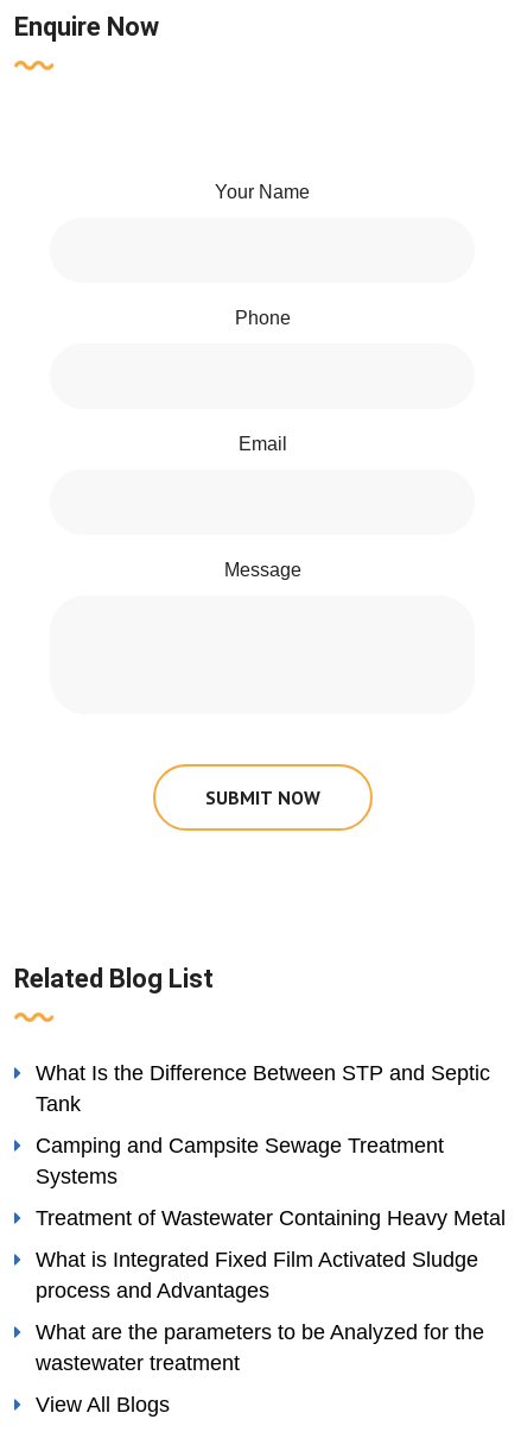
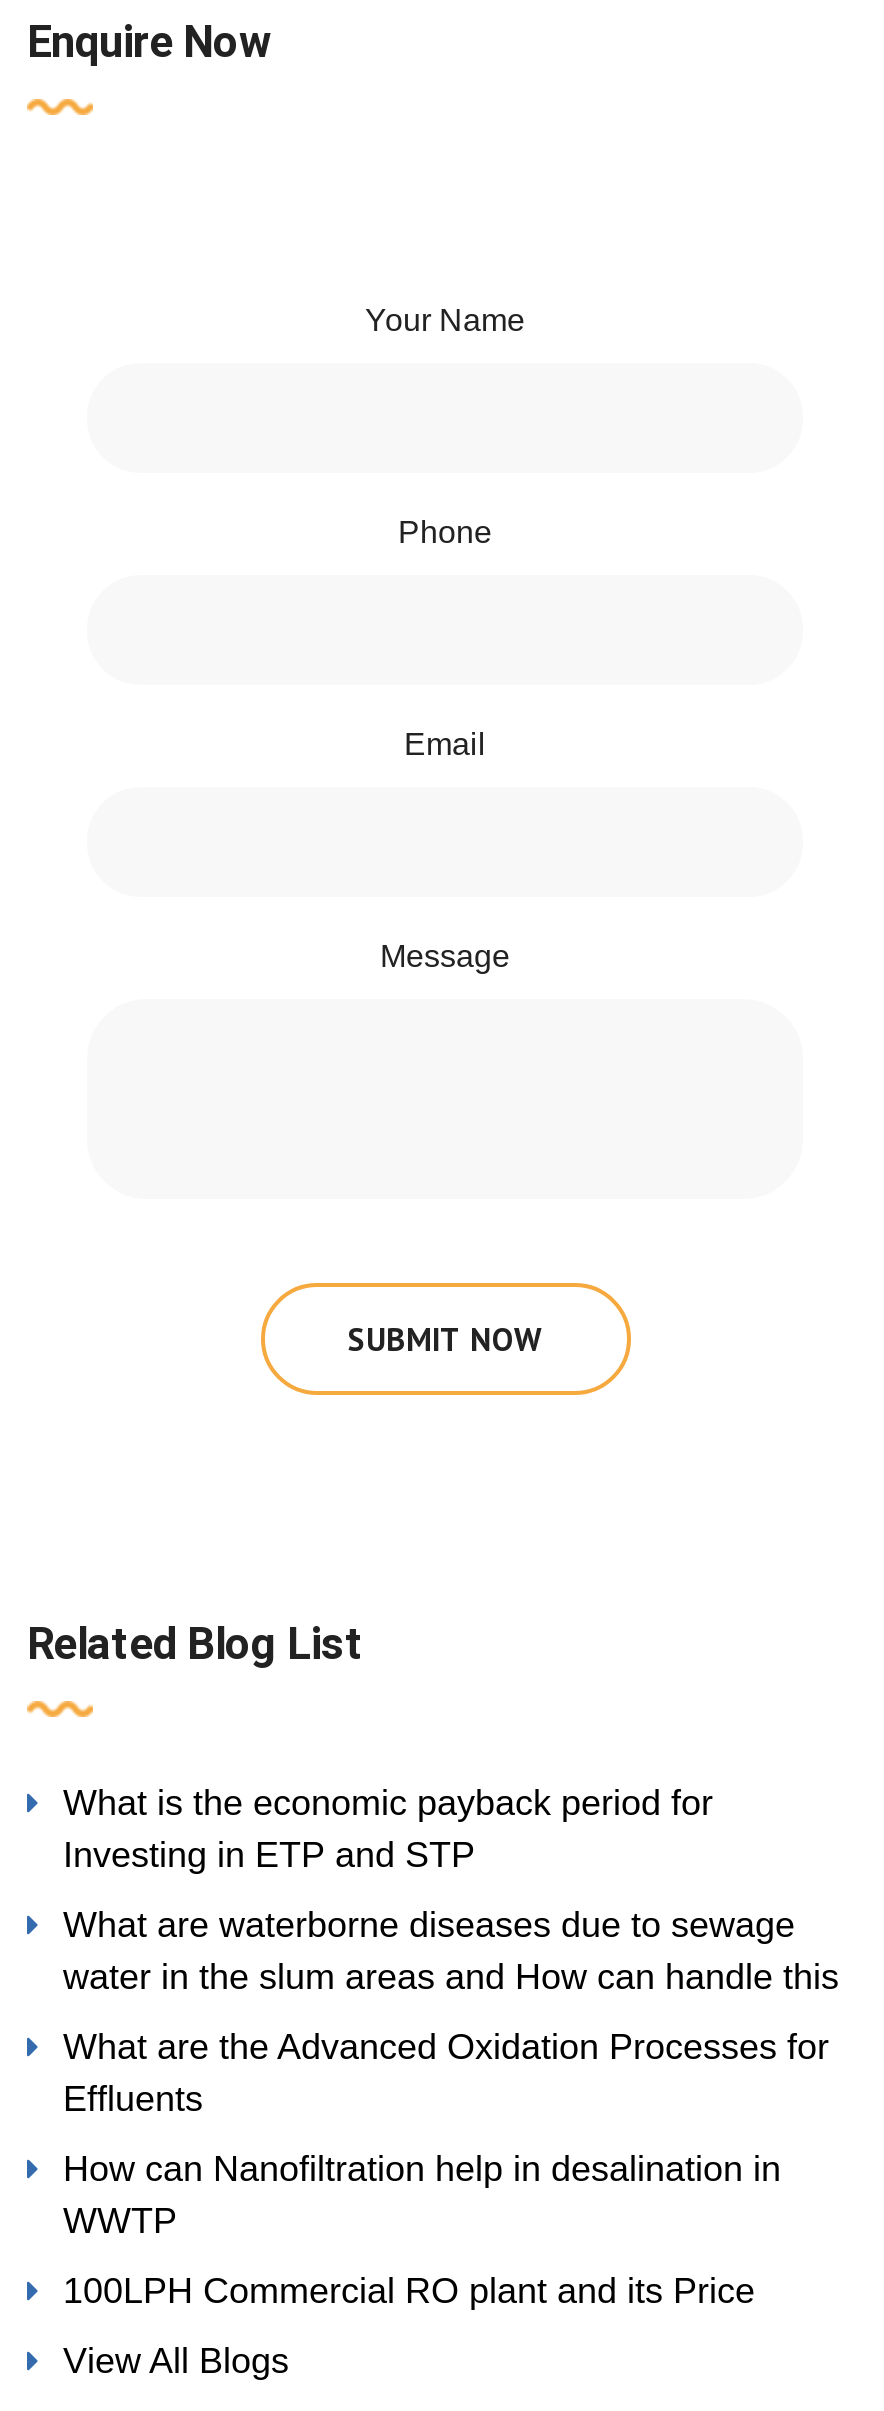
- What Is the Difference Between STP and Septic
- Tank
+ What is the economic payback period for
+ Investing in ETP and STP

- Camping and Campsite Sewage Treatment
- Systems
+ What are waterborne diseases due to sewage
+ water in the slum areas and How can handle this

- Treatment of Wastewater Containing Heavy Metal
+ What are the Advanced Oxidation Processes for
+ Effluents

- What is Integrated Fixed Film Activated Sludge
- process and Advantages
+ How can Nanofiltration help in desalination in
+ WWTP

- What are the parameters to be Analyzed for the
- wastewater treatment
+ 100LPH Commercial RO plant and its Price
